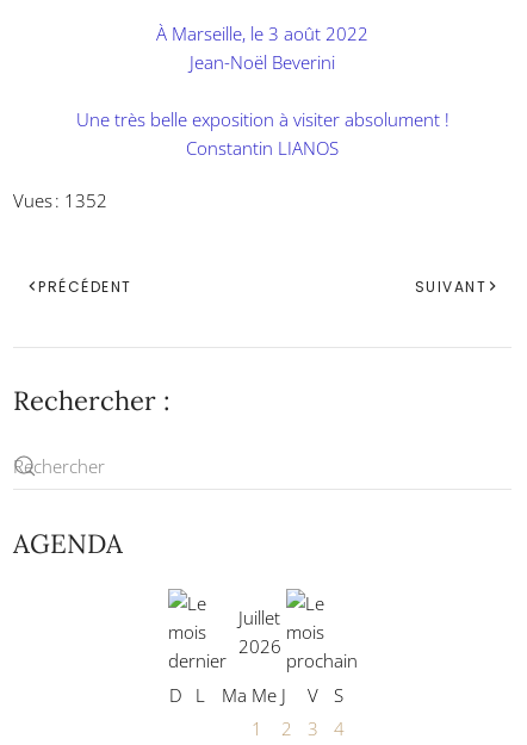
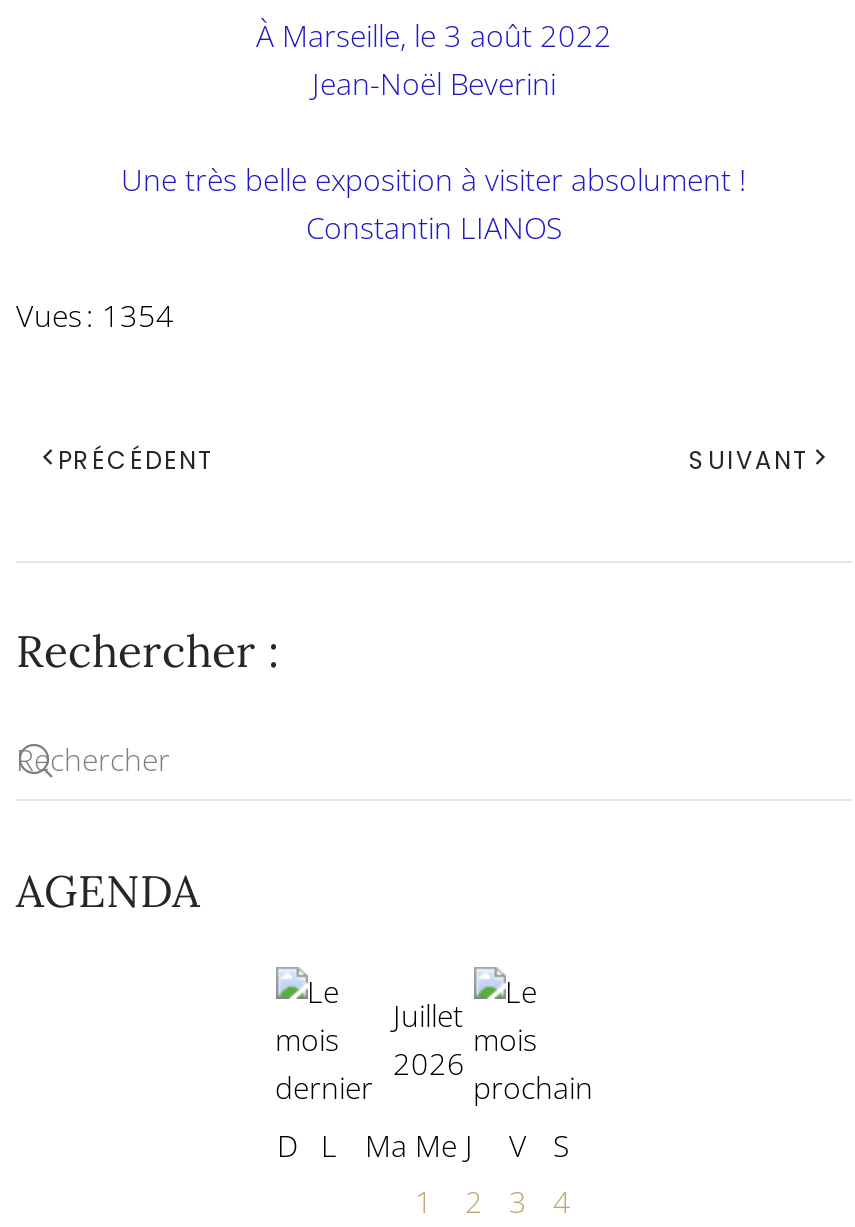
- Vues : 1352
+ Vues : 1354
